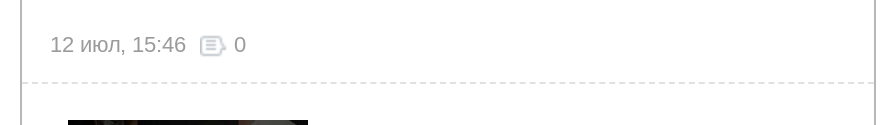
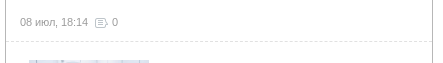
- 12 июл, 15:46 0
+ 08 июл, 18:14 0
